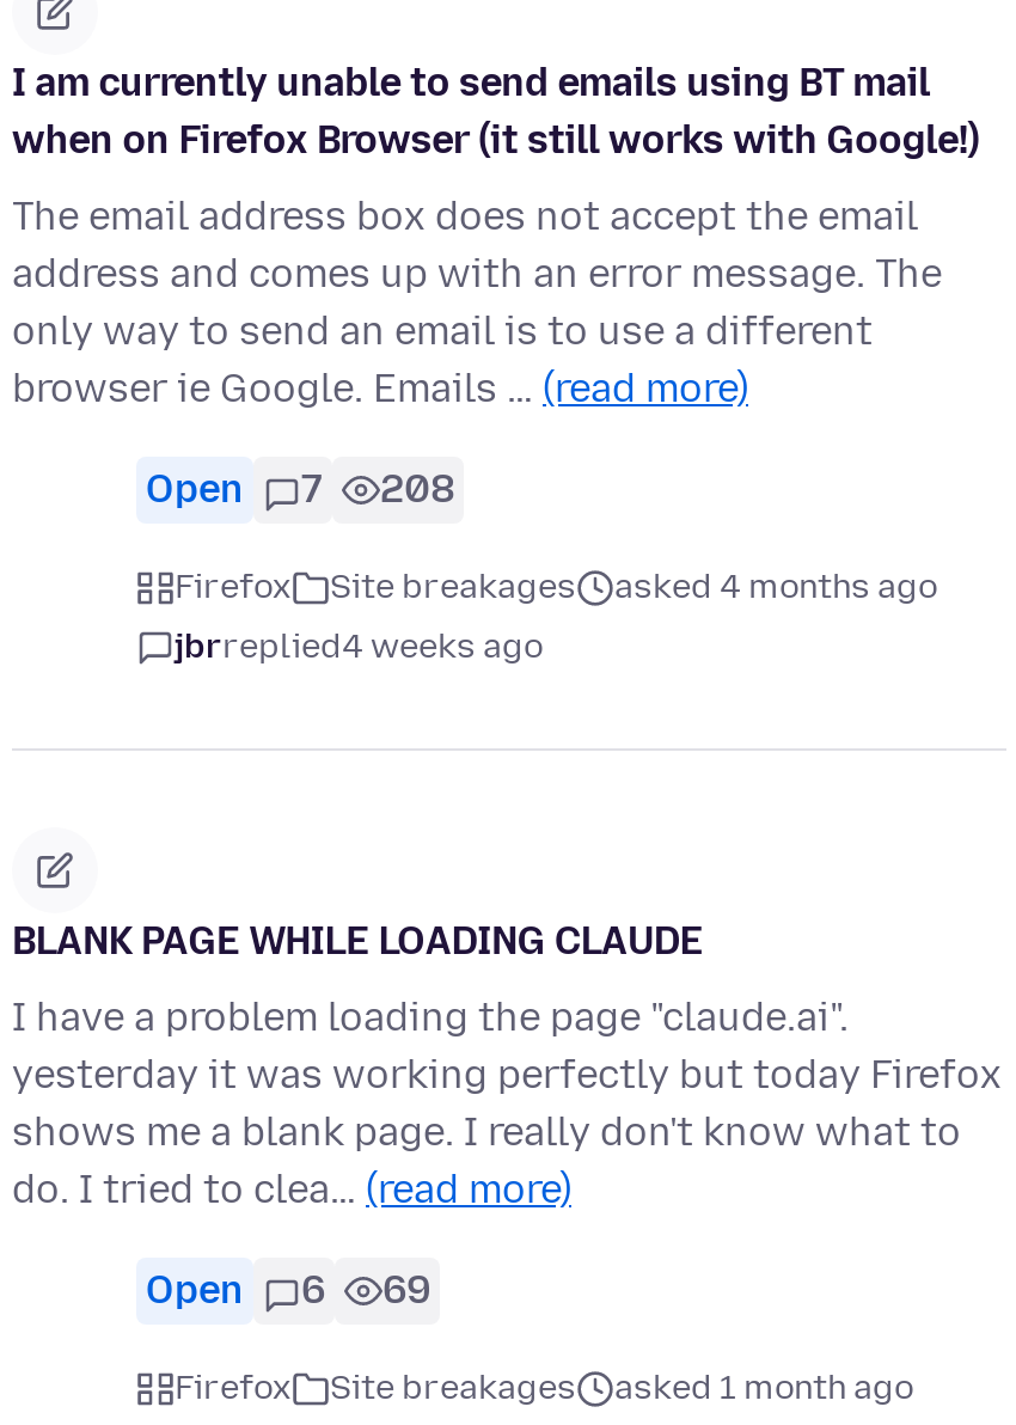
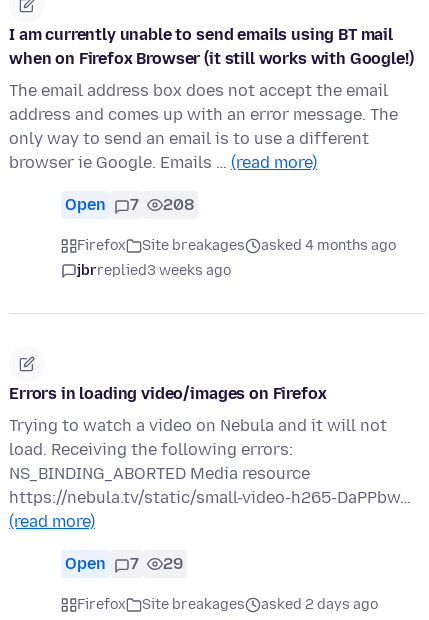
- jbrreplied4 weeks ago
+ jbrreplied3 weeks ago

- BLANK PAGE WHILE LOADING CLAUDE
+ Errors in loading video/images on Firefox

- I have a problem loading the page "claude.ai".
- yesterday it was working perfectly but today Firefox
- shows me a blank page. I really don't know what to
- do. I tried to clea… (read more)
+ Trying to watch a video on Nebula and it will not
+ load. Receiving the following errors:
+ NS_BINDING_ABORTED Media resource
+ https://nebula.tv/static/small-video-h265-DaPPbw…
+ (read more)

- 6
+ 7

- 69
+ 29

- asked 1 month ago
+ asked 2 days ago
